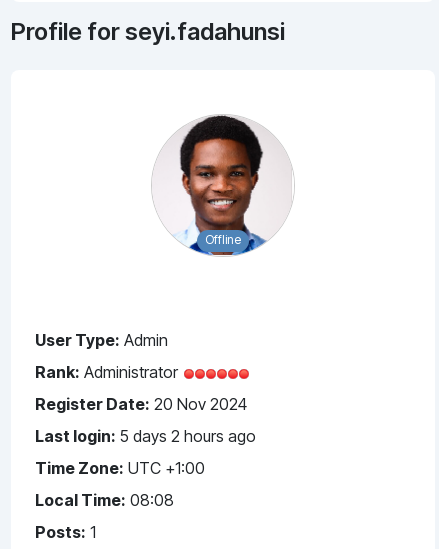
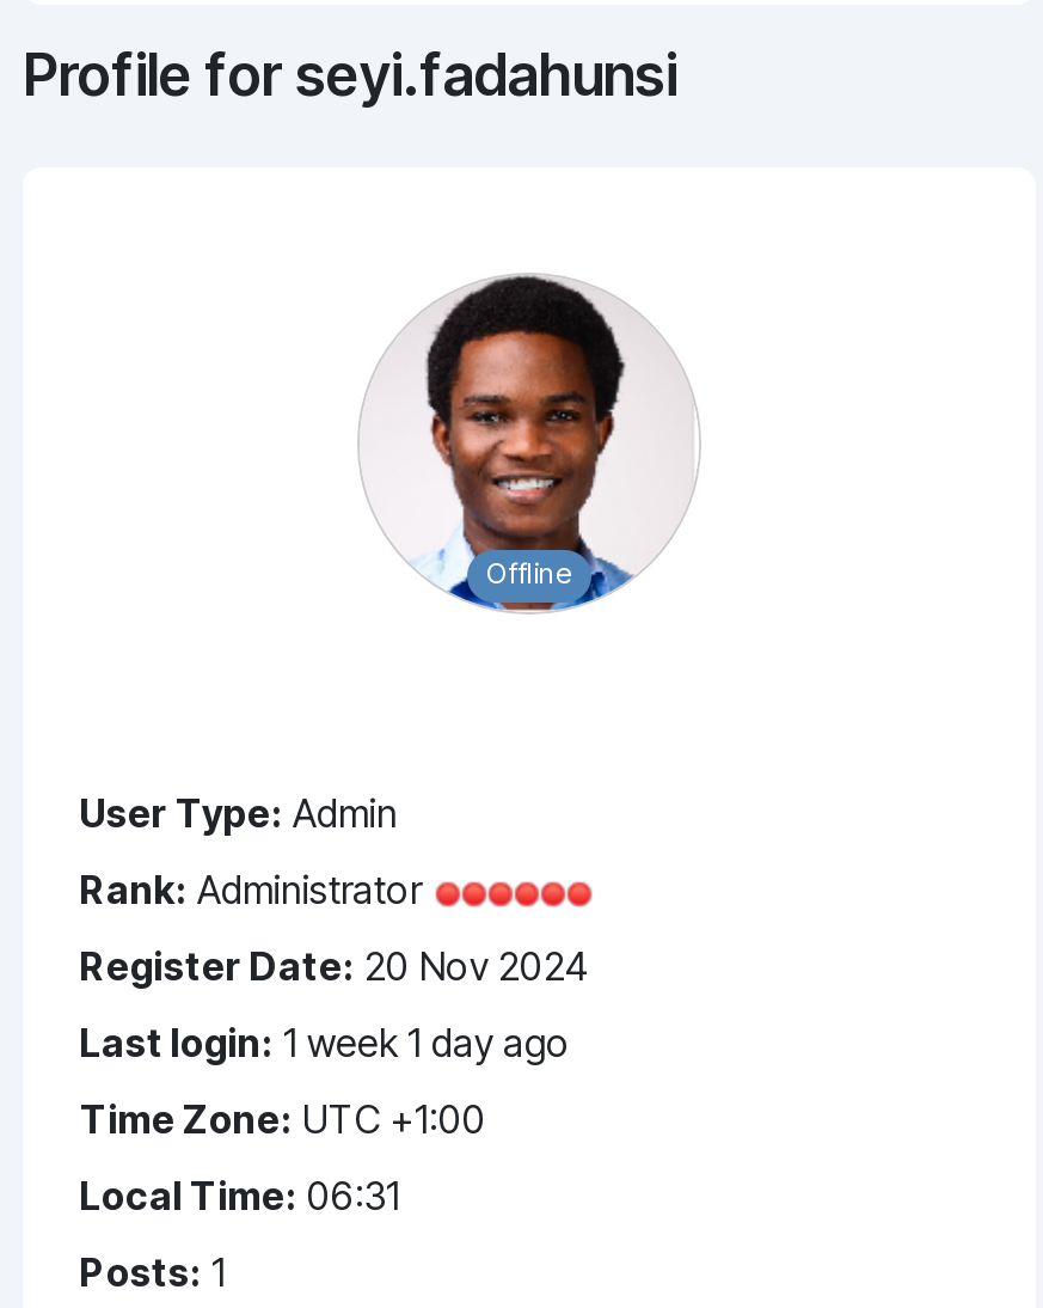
- Last login: 5 days 2 hours ago
+ Last login: 1 week 1 day ago

- Local Time: 08:08
+ Local Time: 06:31
